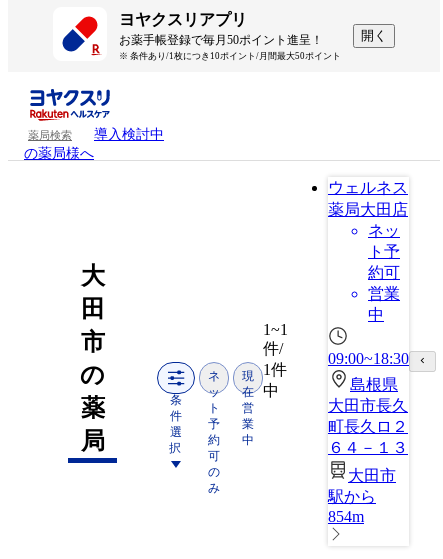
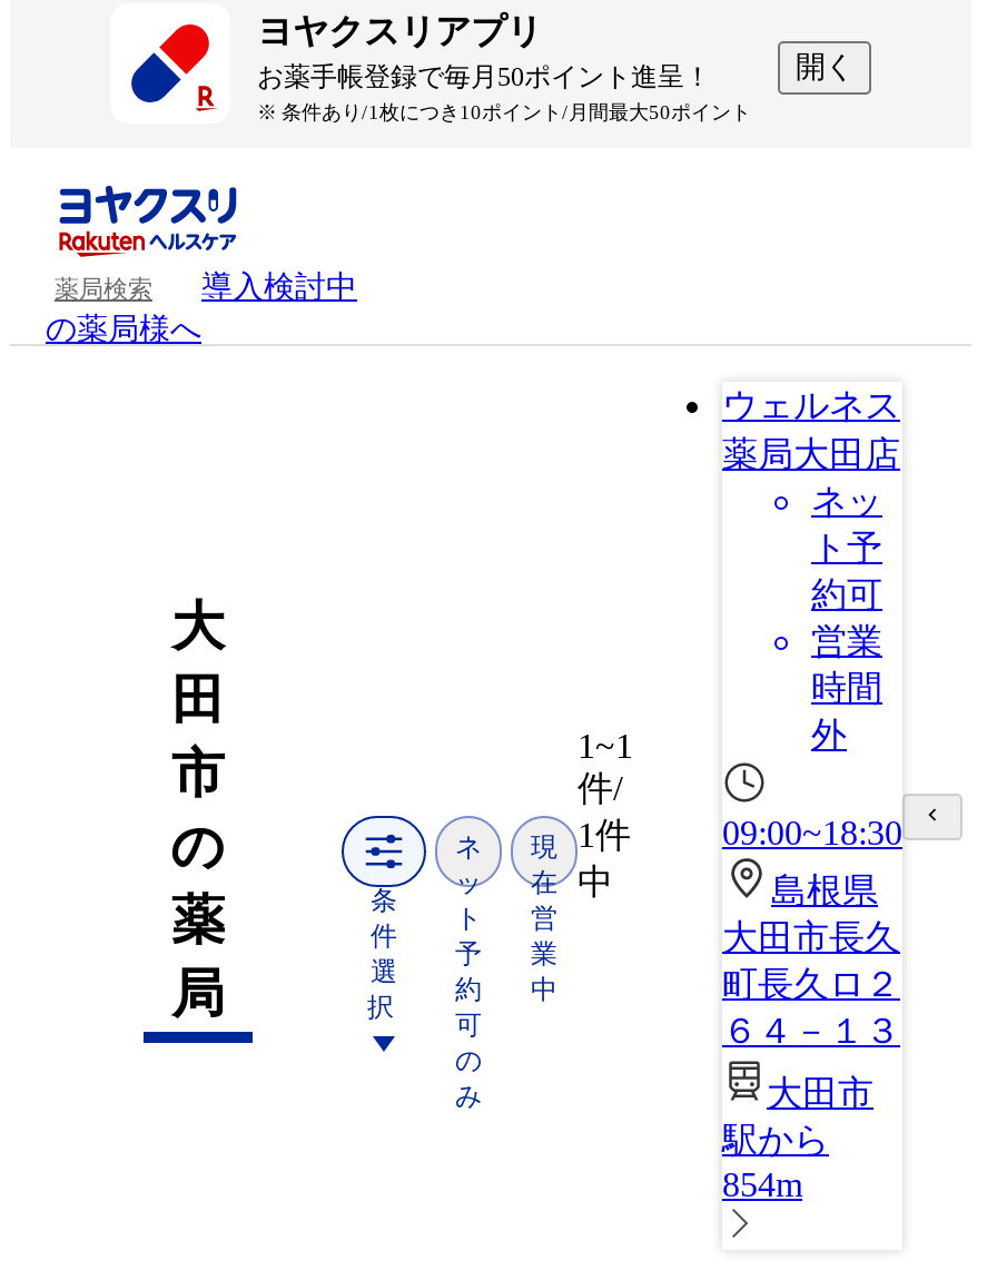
- 中
+ 時間
+ 外
